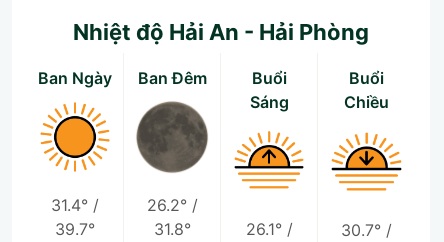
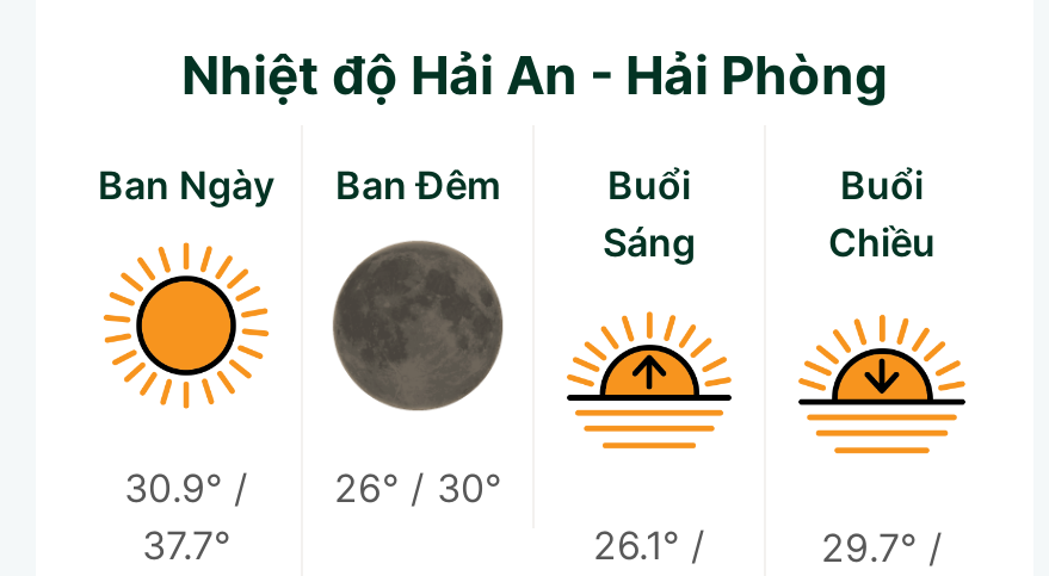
- 31.4° /
+ 30.9° /

- 26.2° /
- 31.8°
+ 26° / 30°

- 39.7°
+ 37.7°

- 30.7° /
+ 29.7° /
